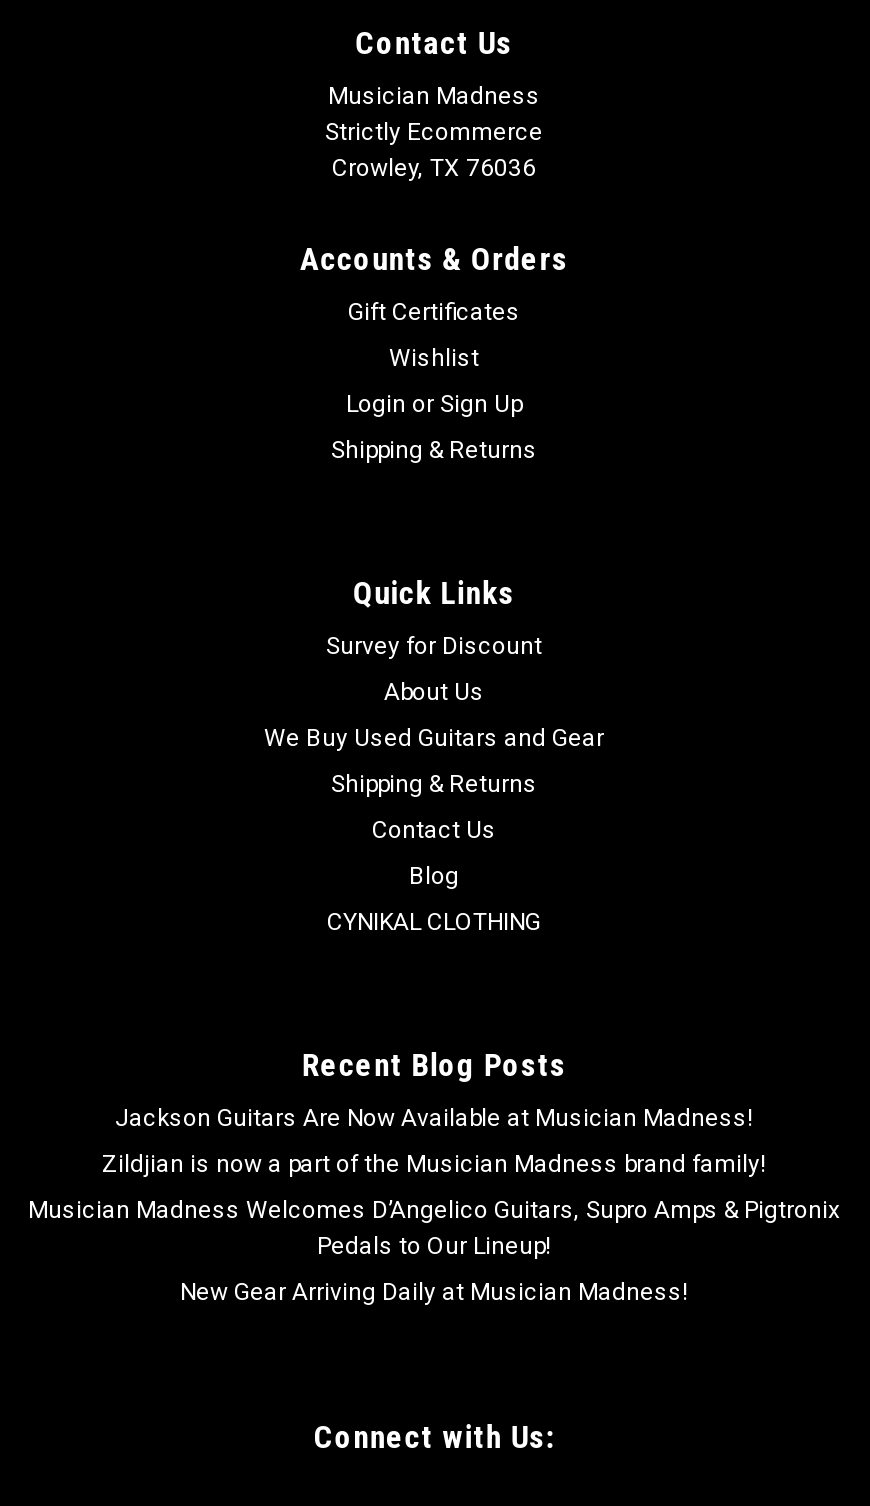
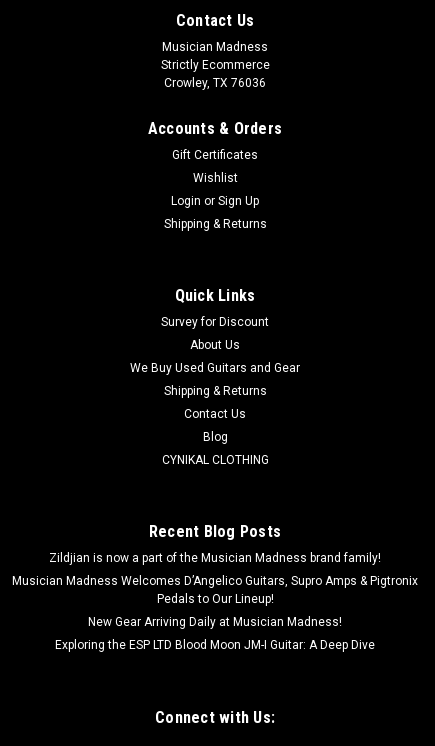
- Jackson Guitars Are Now Available at Musician Madness!

moved up: Zildjian is now a part of the Musician Madness brand family! | Musician Madness Welcomes D’Angelico Guitars, Supro Amps & Pigtronix | Pedals to Our Lineup! | New Gear Arriving Daily at Musician Madness!

+ Exploring the ESP LTD Blood Moon JM-I Guitar: A Deep Dive
